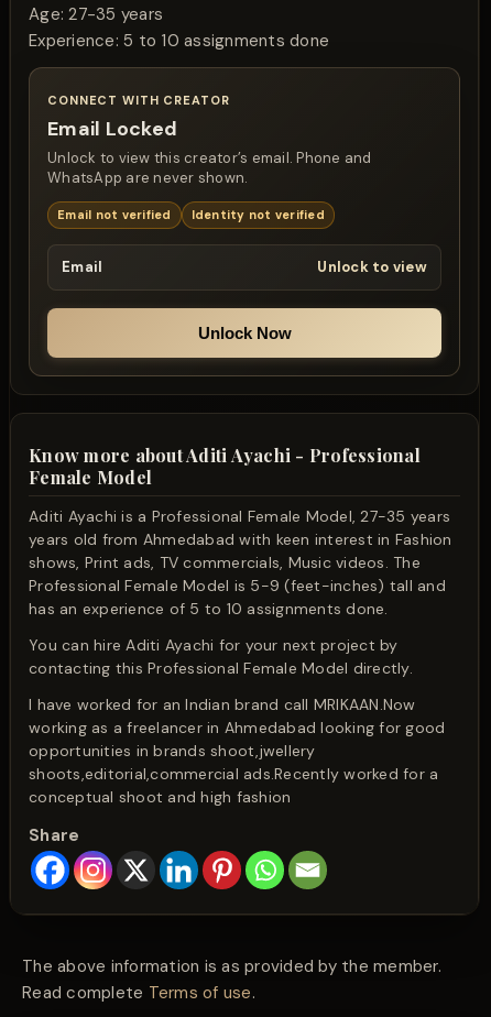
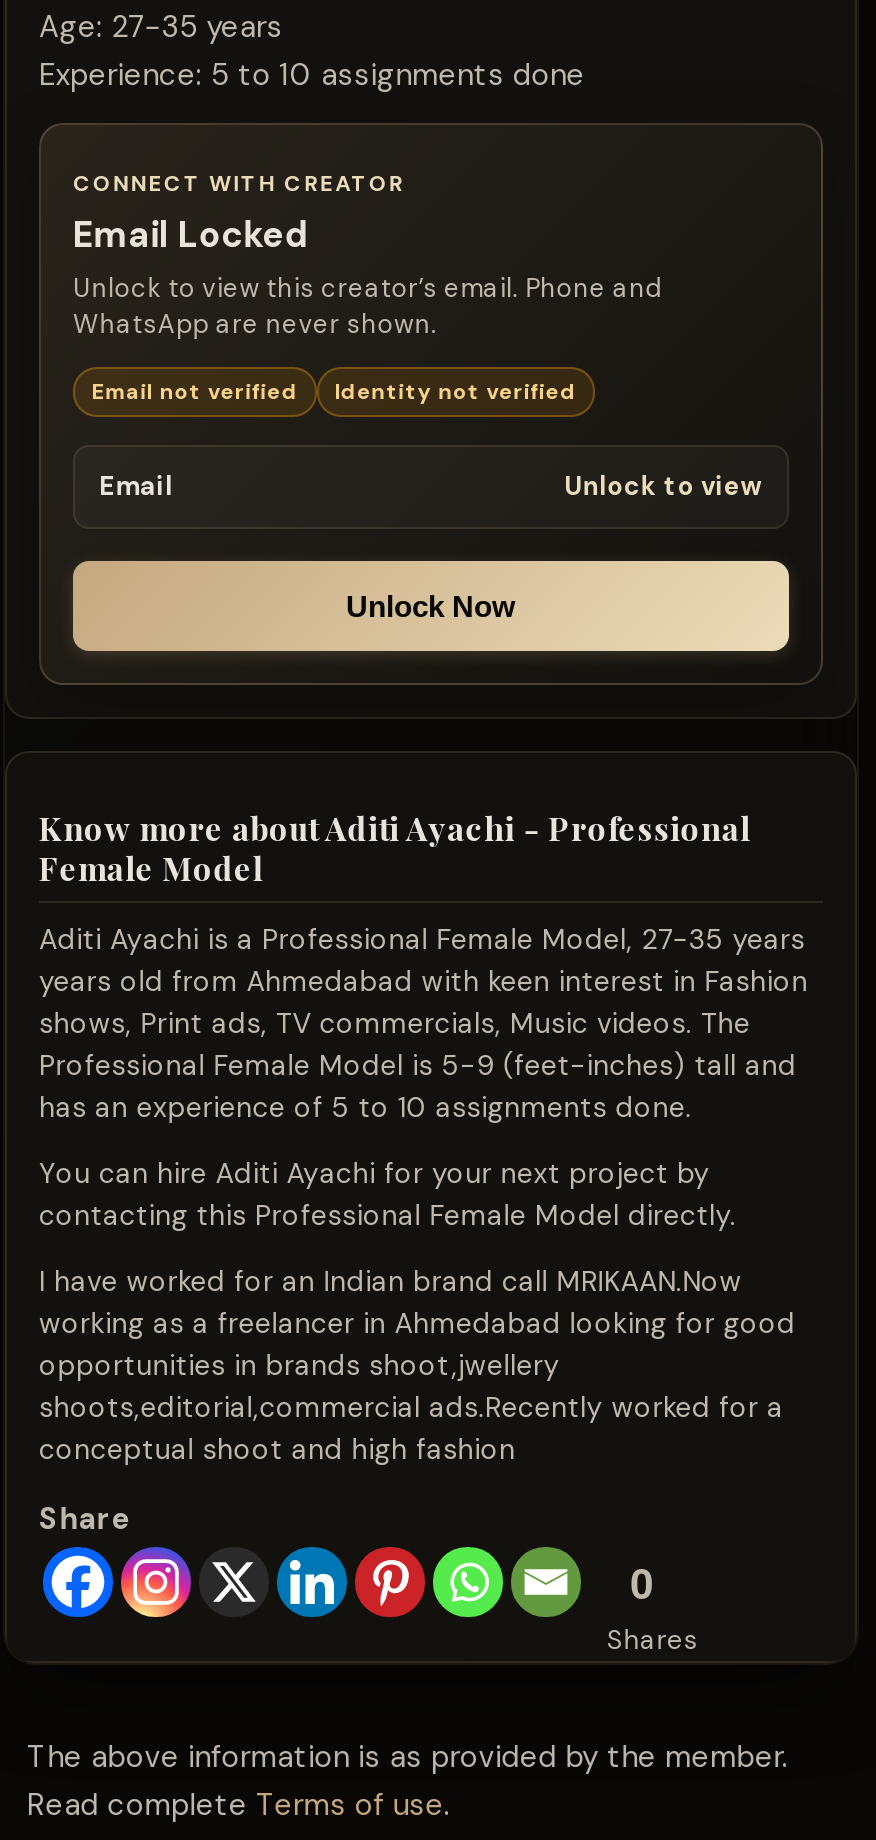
+ 0
+ Shares
